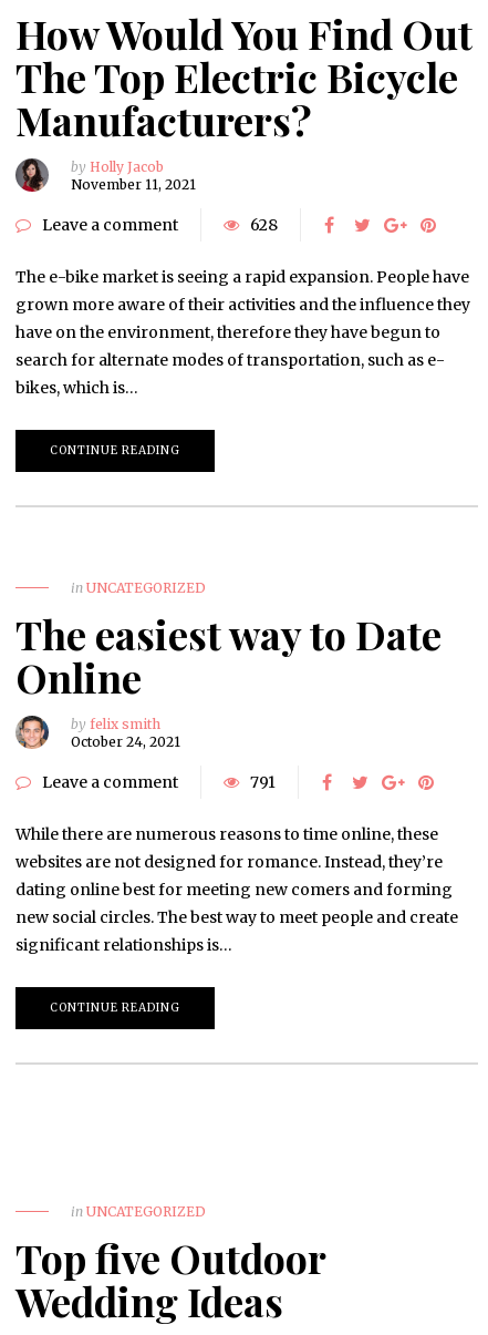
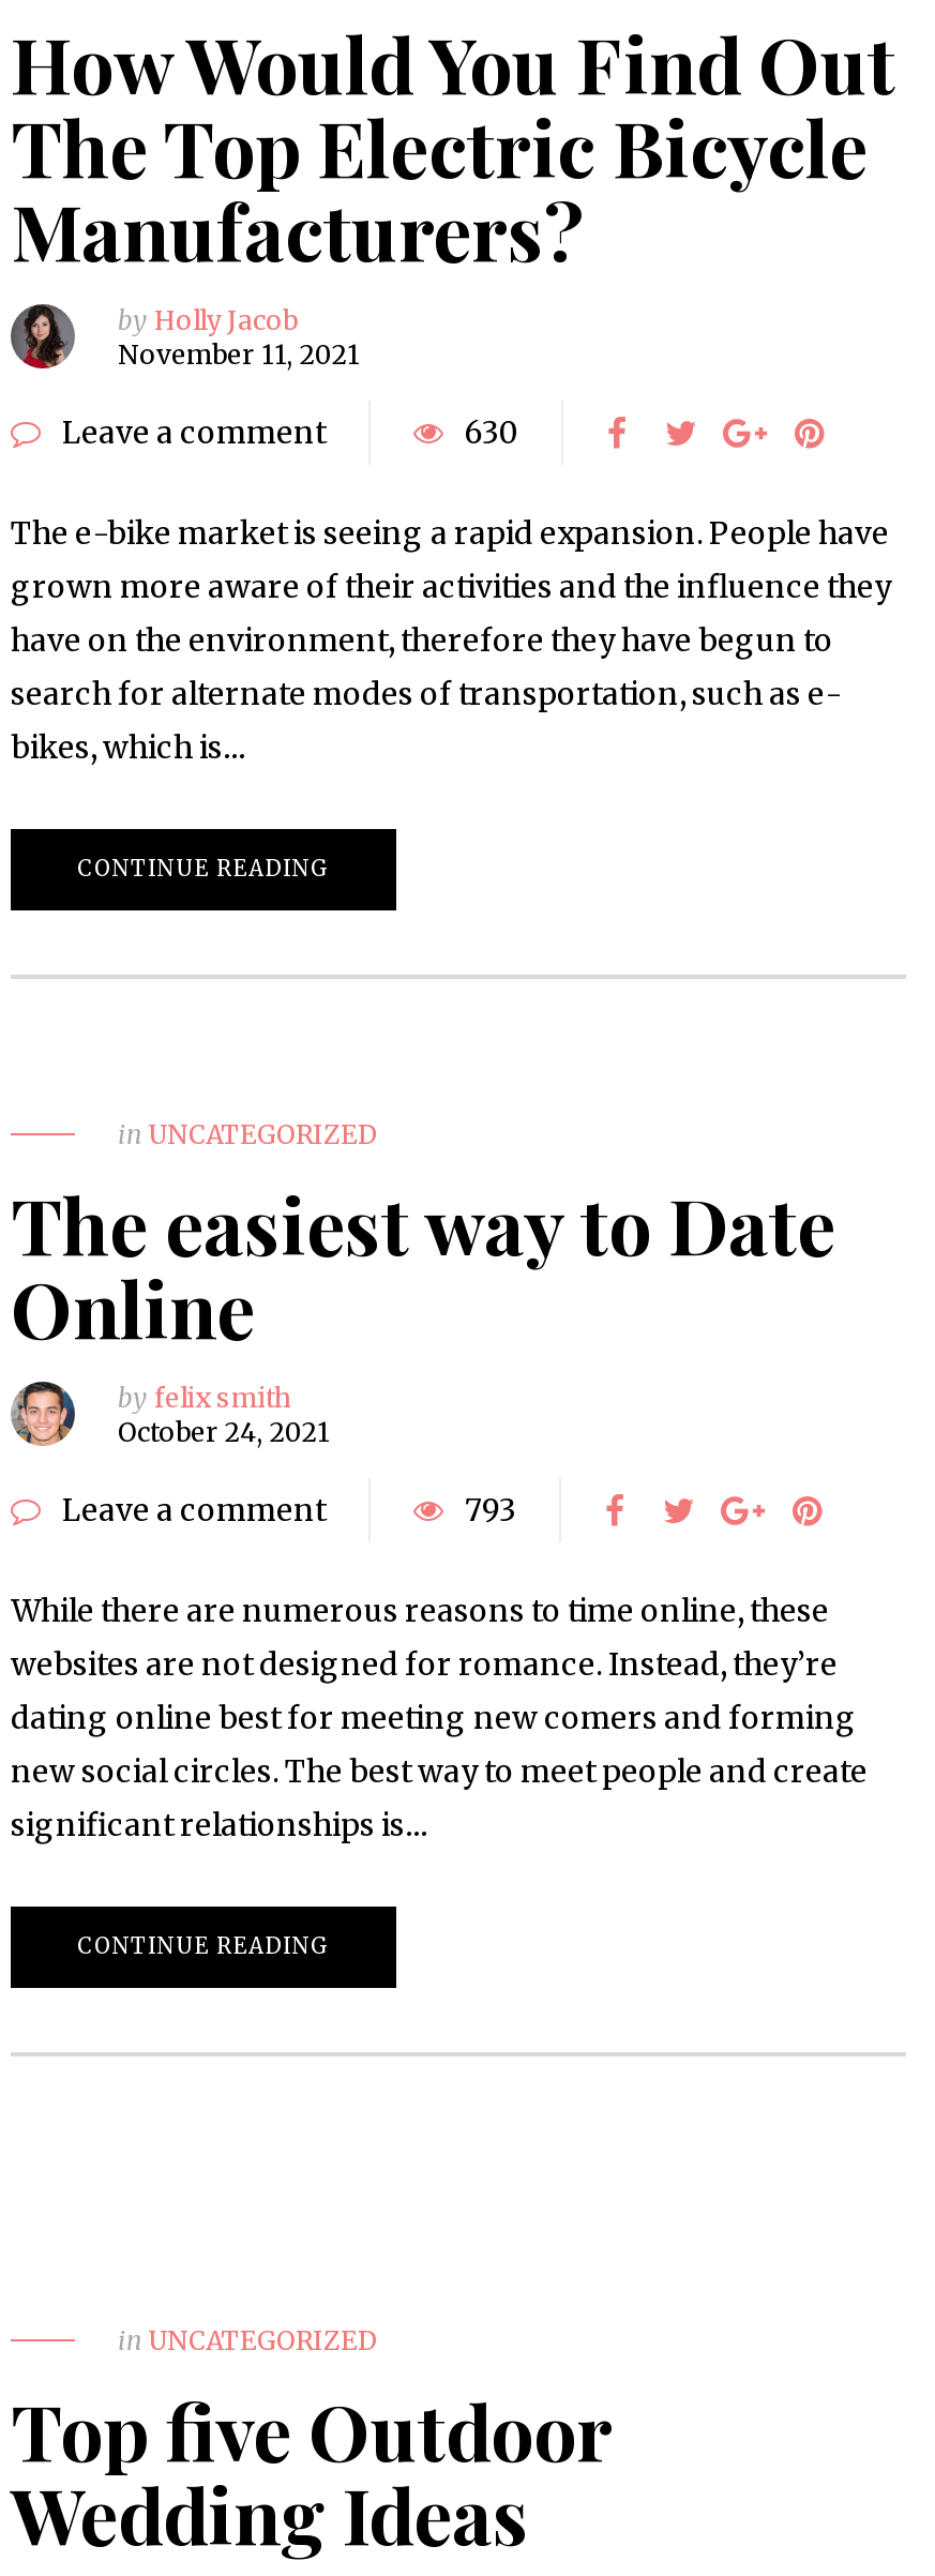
- 628
+ 630

- 791
+ 793
